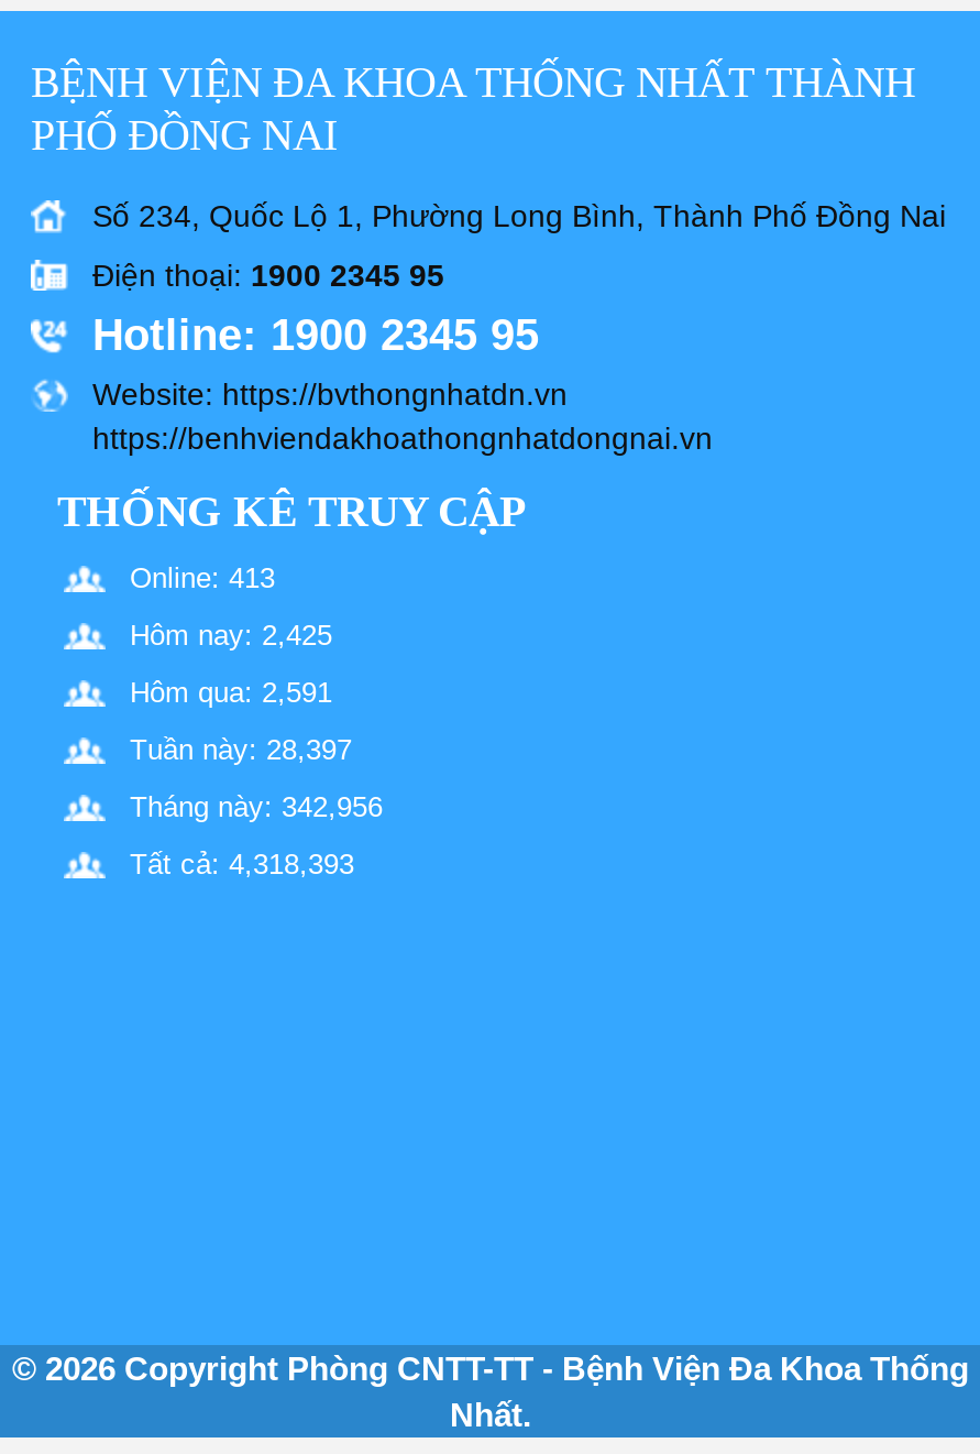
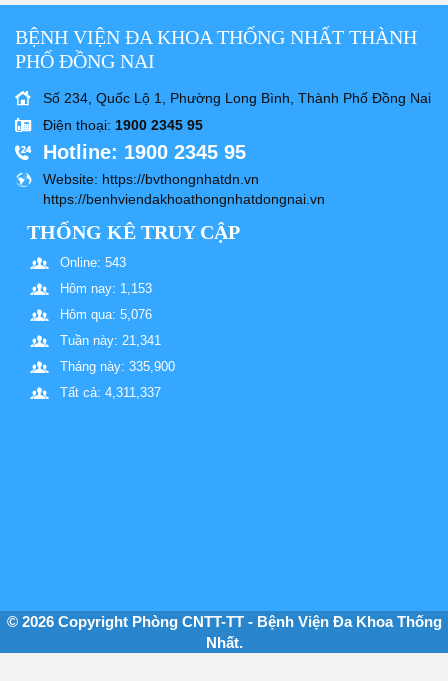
- Online: 413
+ Online: 543

- Hôm nay: 2,425
+ Hôm nay: 1,153

- Hôm qua: 2,591
+ Hôm qua: 5,076

- Tuần này: 28,397
+ Tuần này: 21,341

- Tháng này: 342,956
+ Tháng này: 335,900

- Tất cả: 4,318,393
+ Tất cả: 4,311,337
